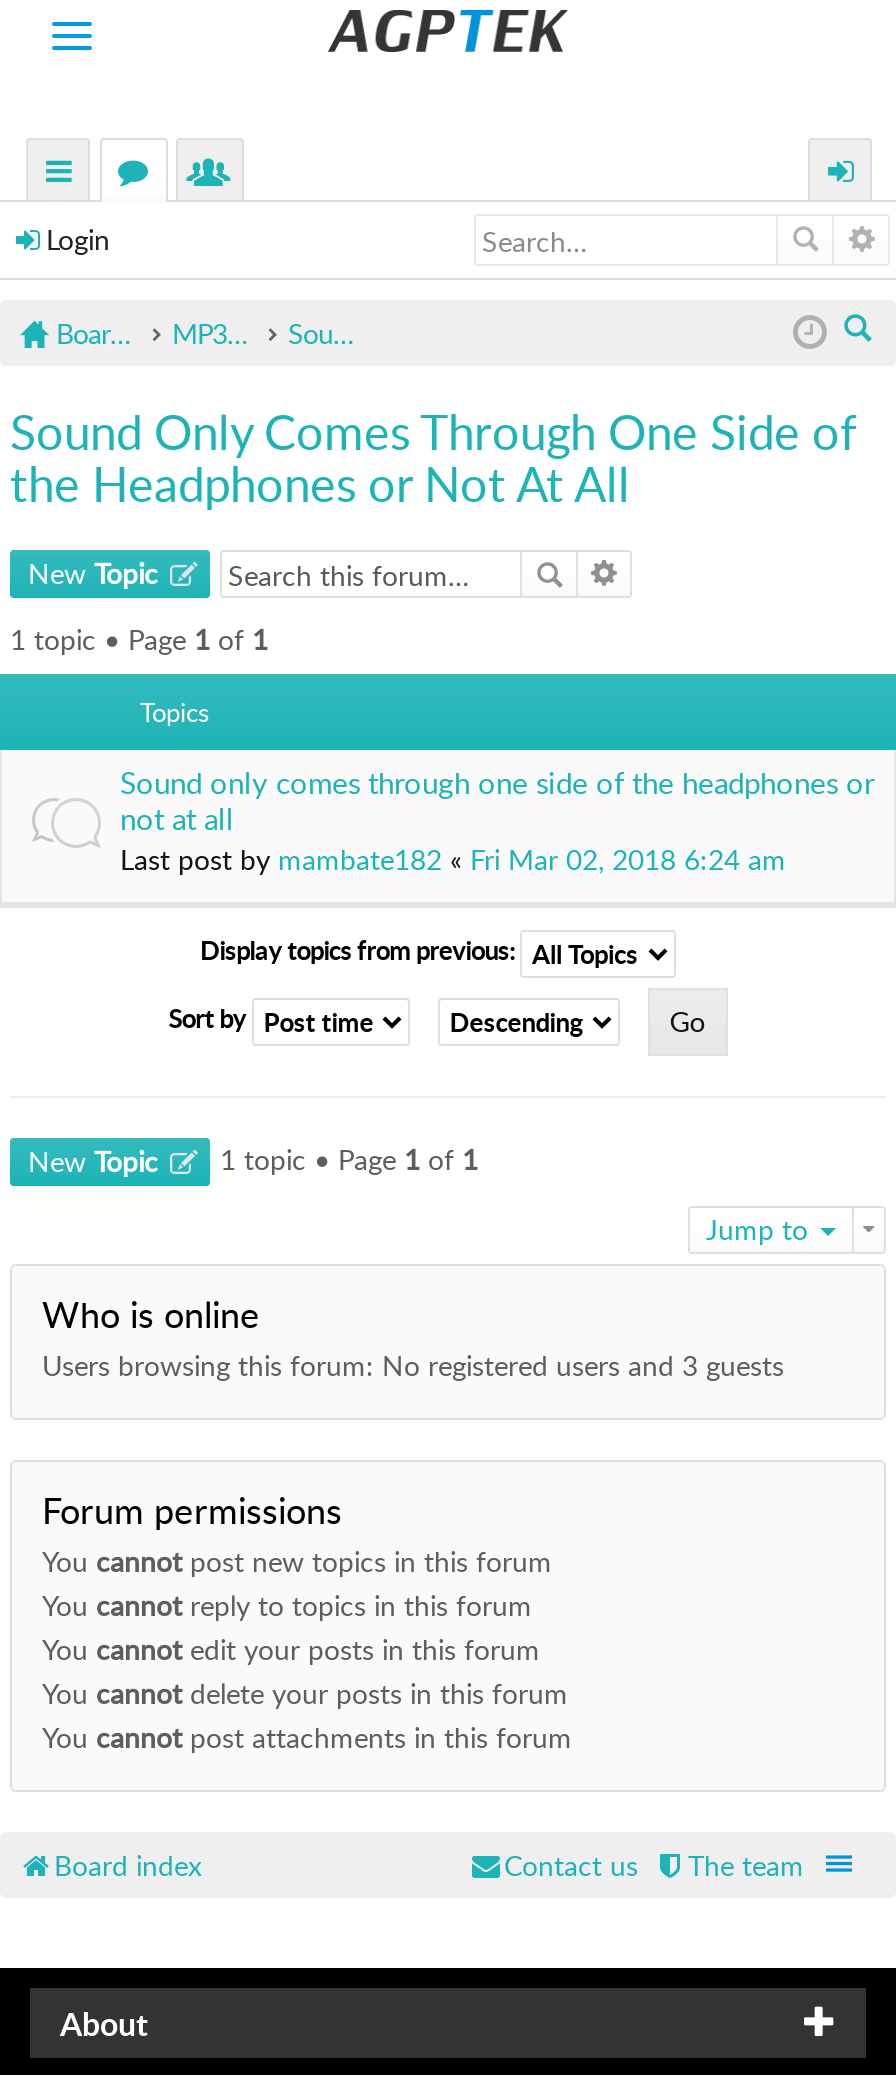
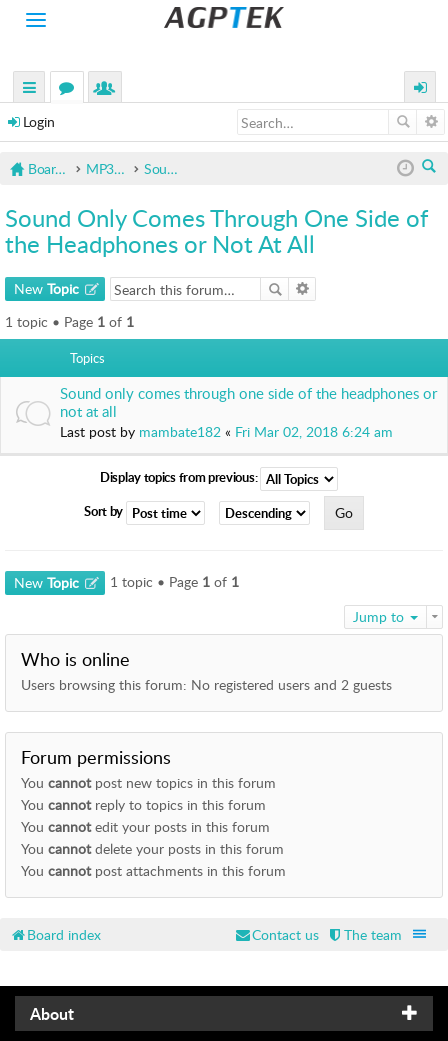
- Users browsing this forum: No registered users and 3 guests
+ Users browsing this forum: No registered users and 2 guests
